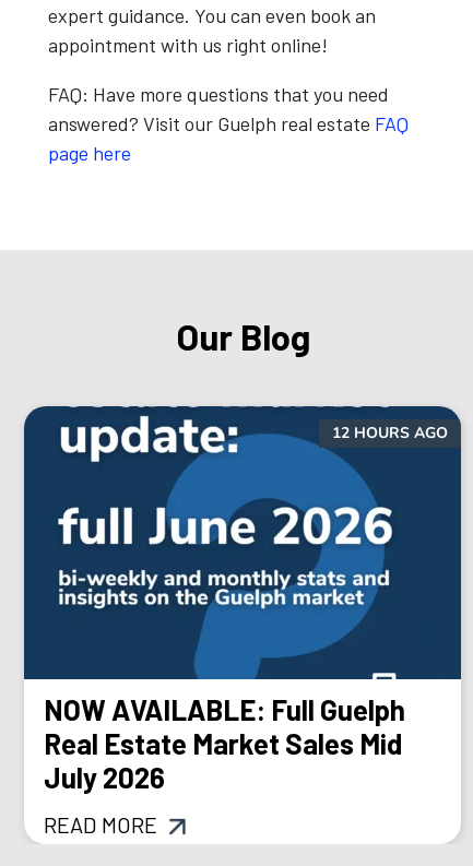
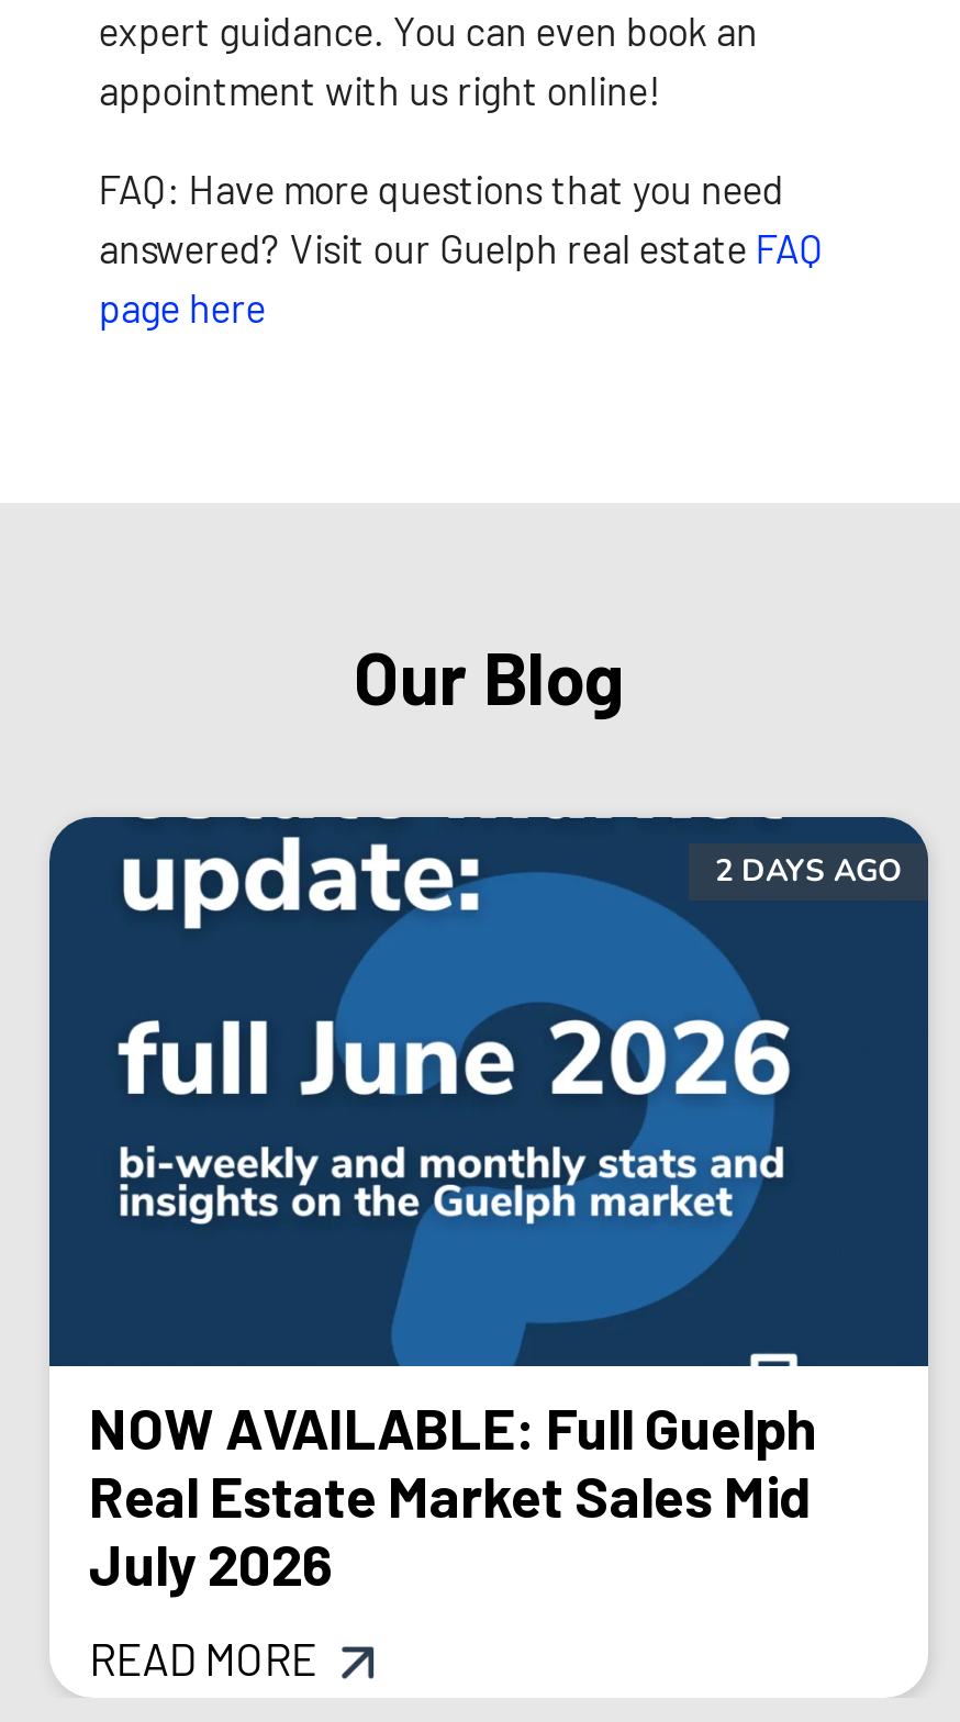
- 12 HOURS AGO
+ 2 DAYS AGO
